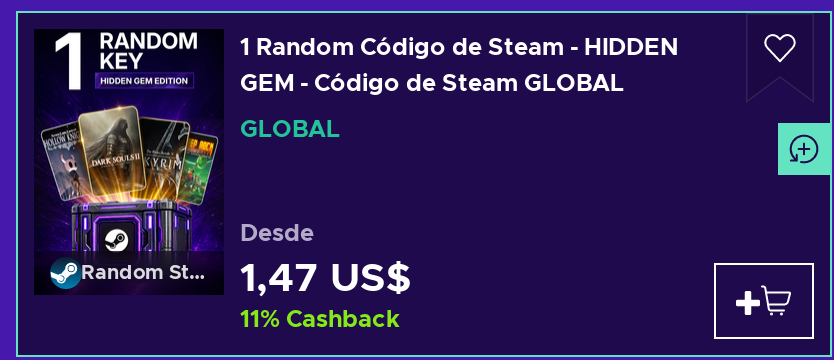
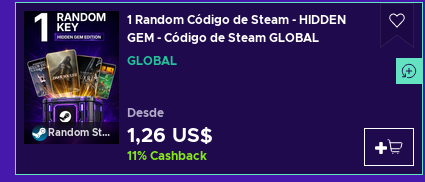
- 1,47 US$
+ 1,26 US$
